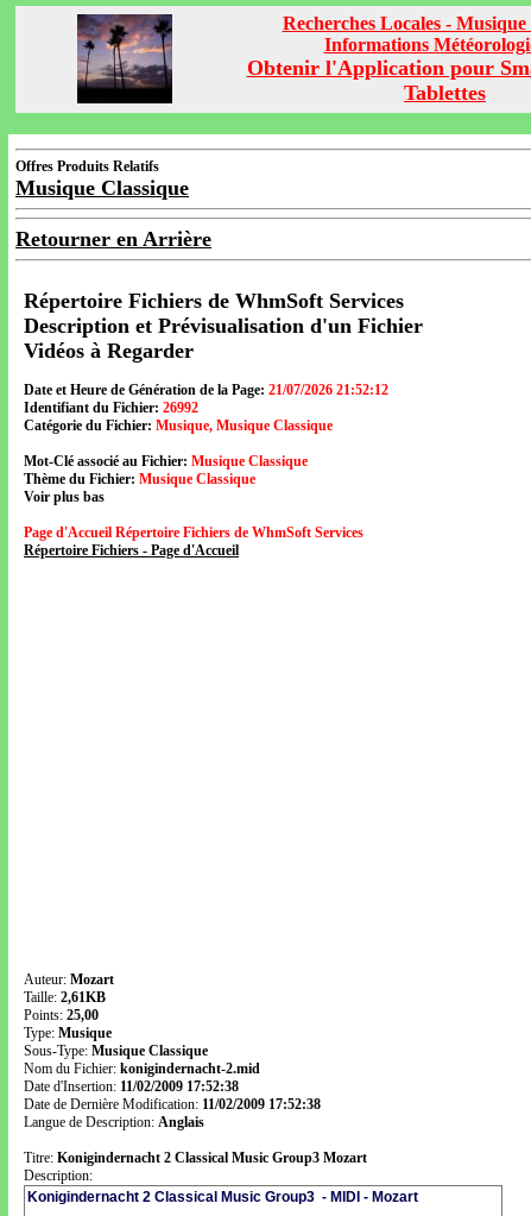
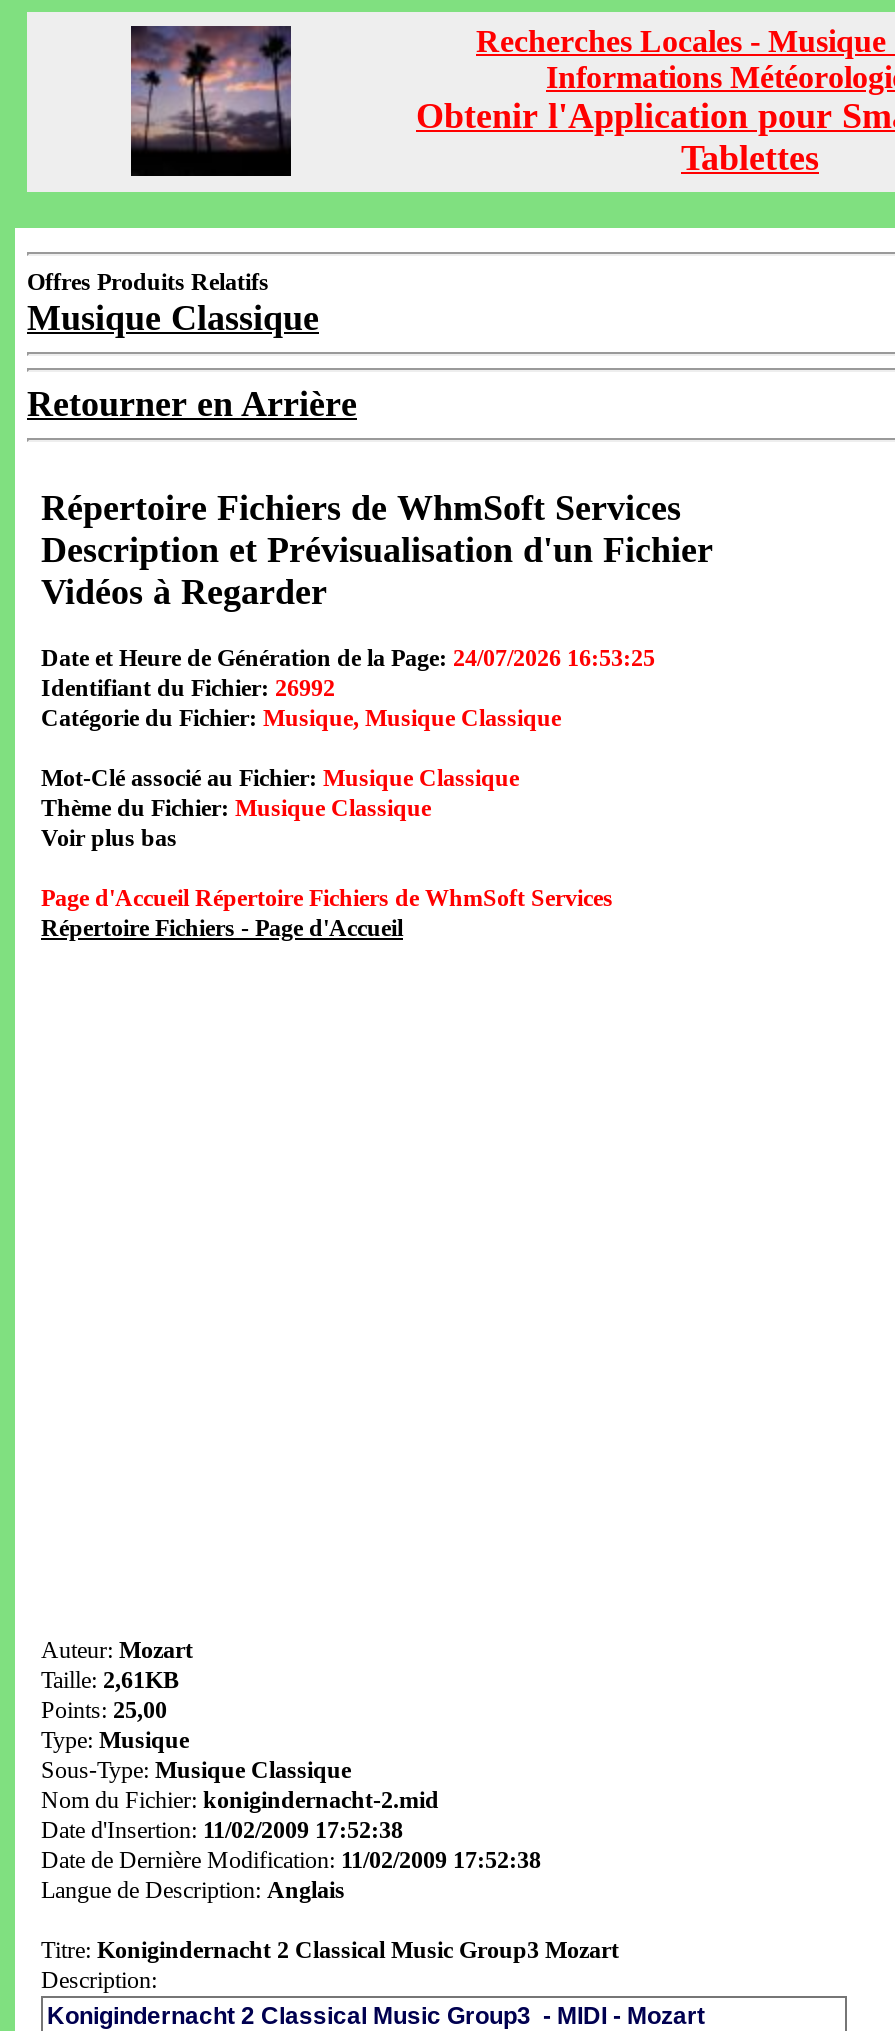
- Date et Heure de Génération de la Page: 21/07/2026 21:52:12
+ Date et Heure de Génération de la Page: 24/07/2026 16:53:25
